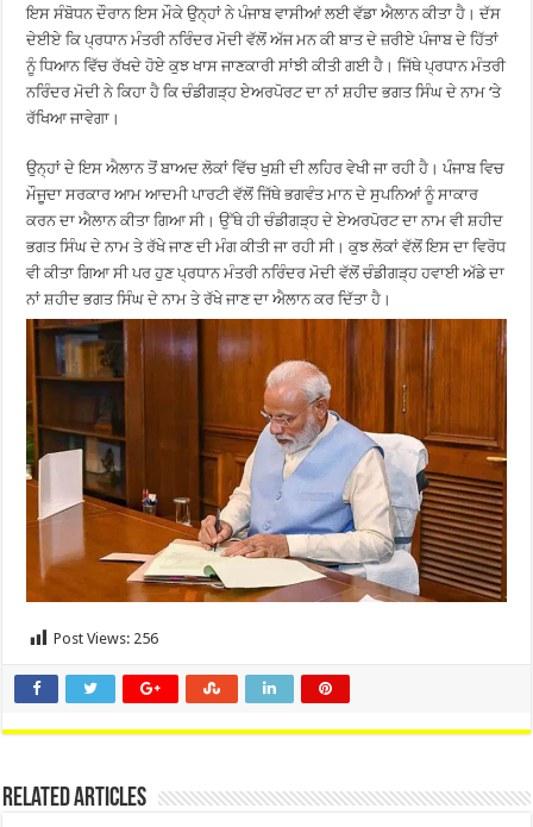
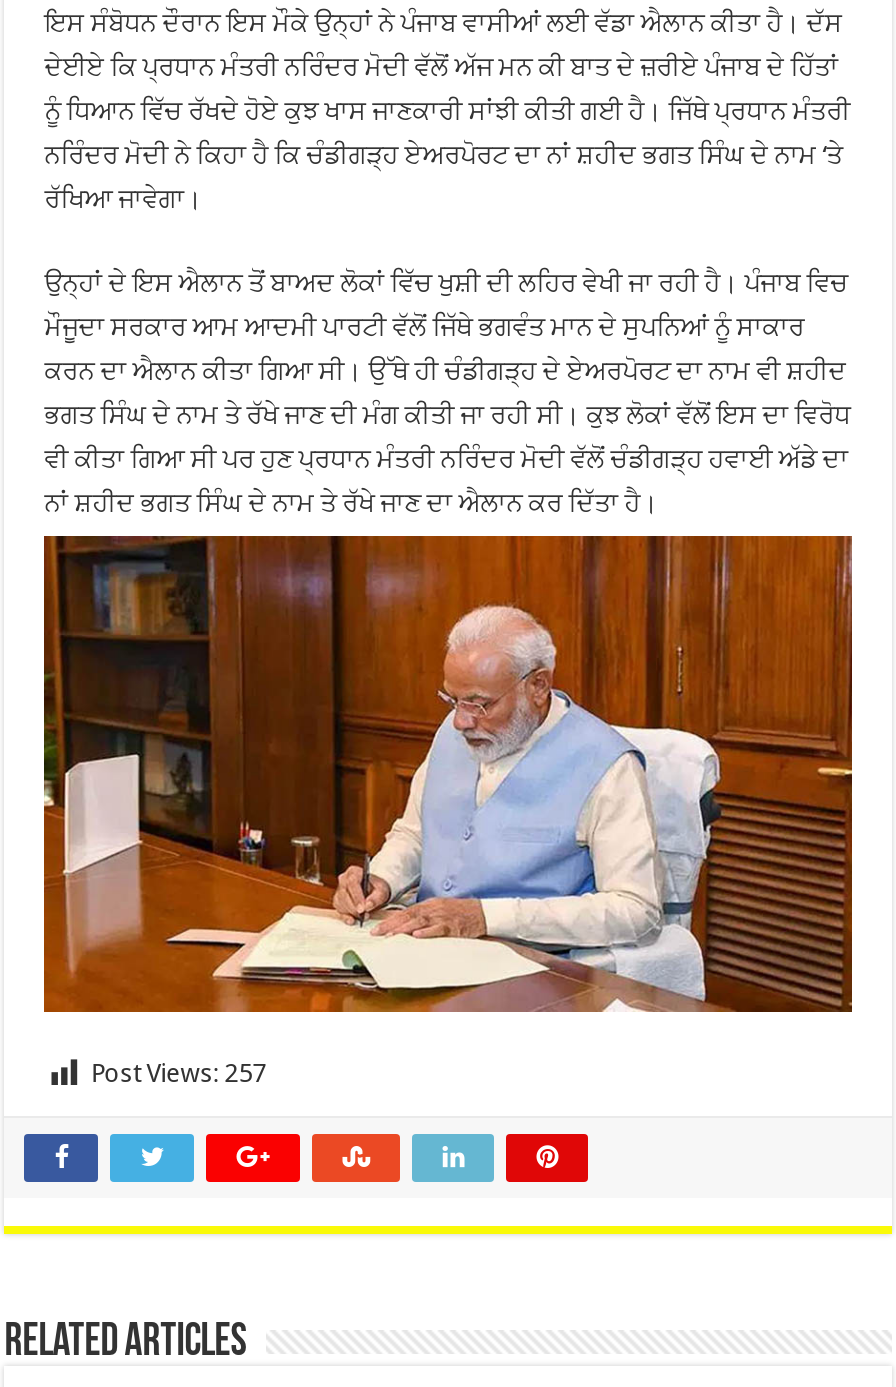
- Post Views: 256
+ Post Views: 257
